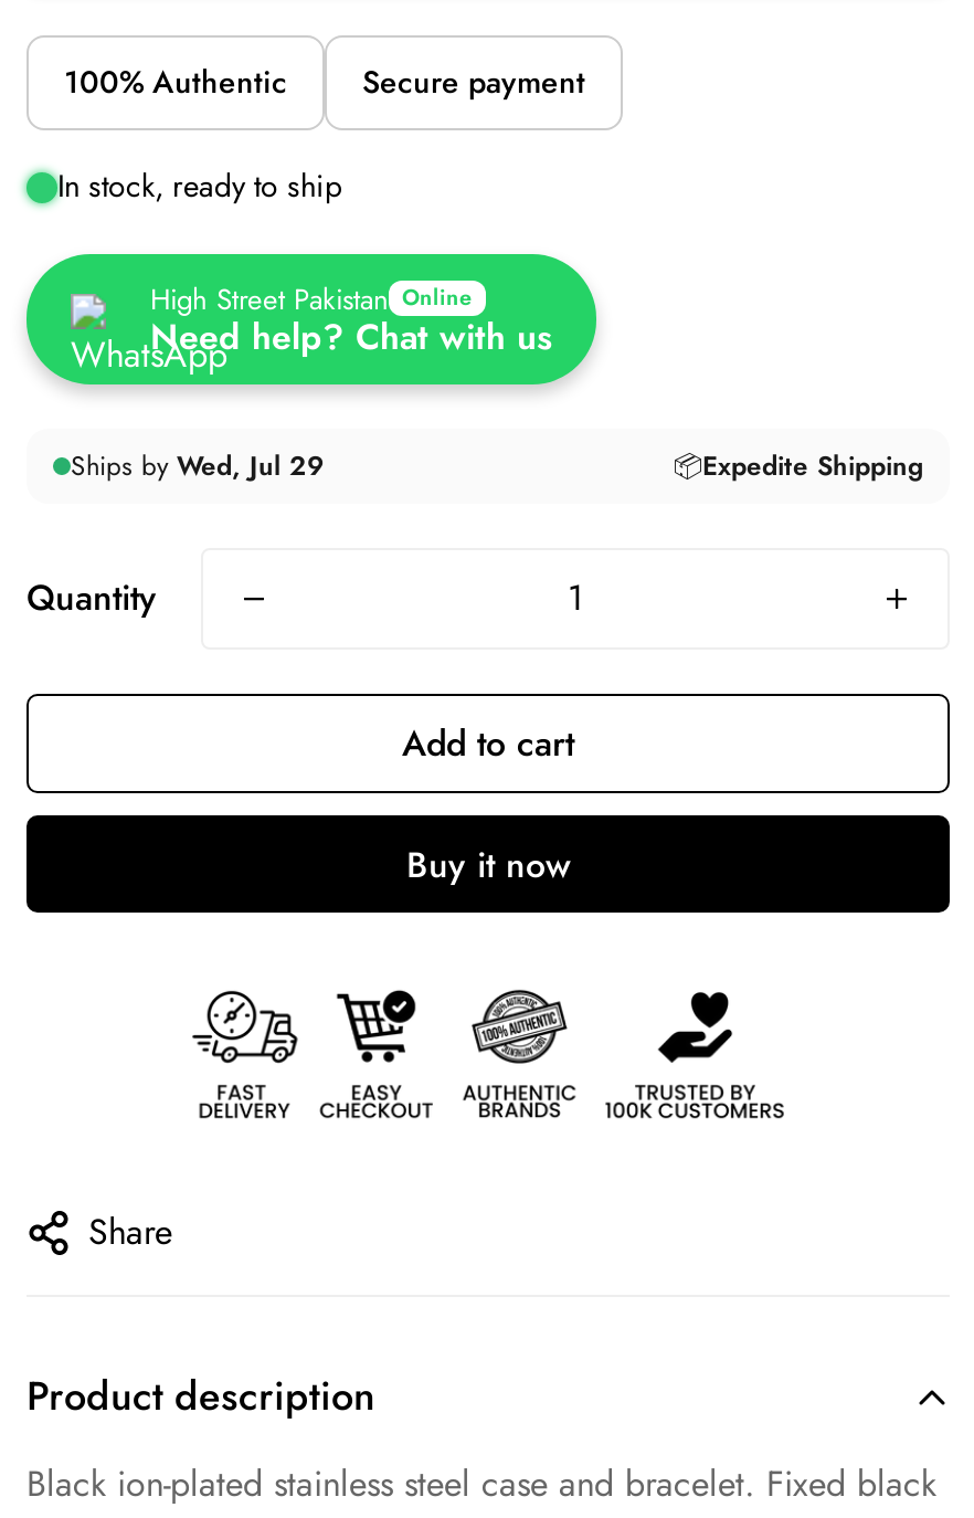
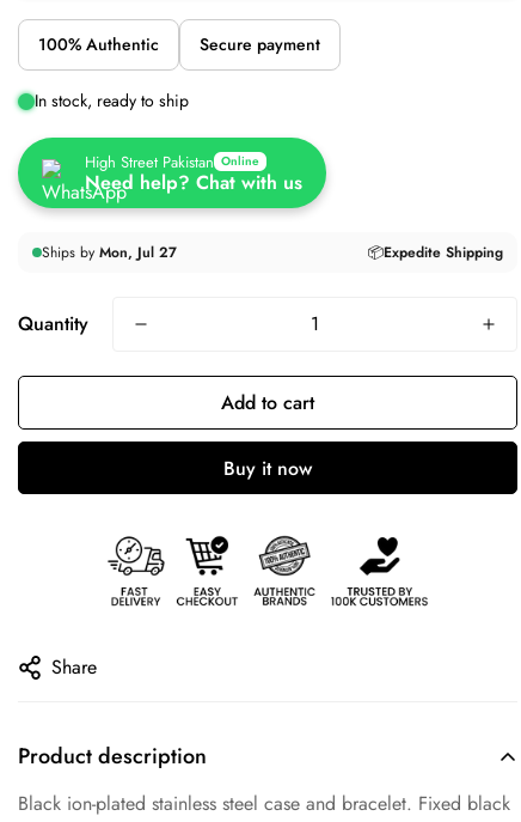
- Ships by Wed, Jul 29
+ Ships by Mon, Jul 27
